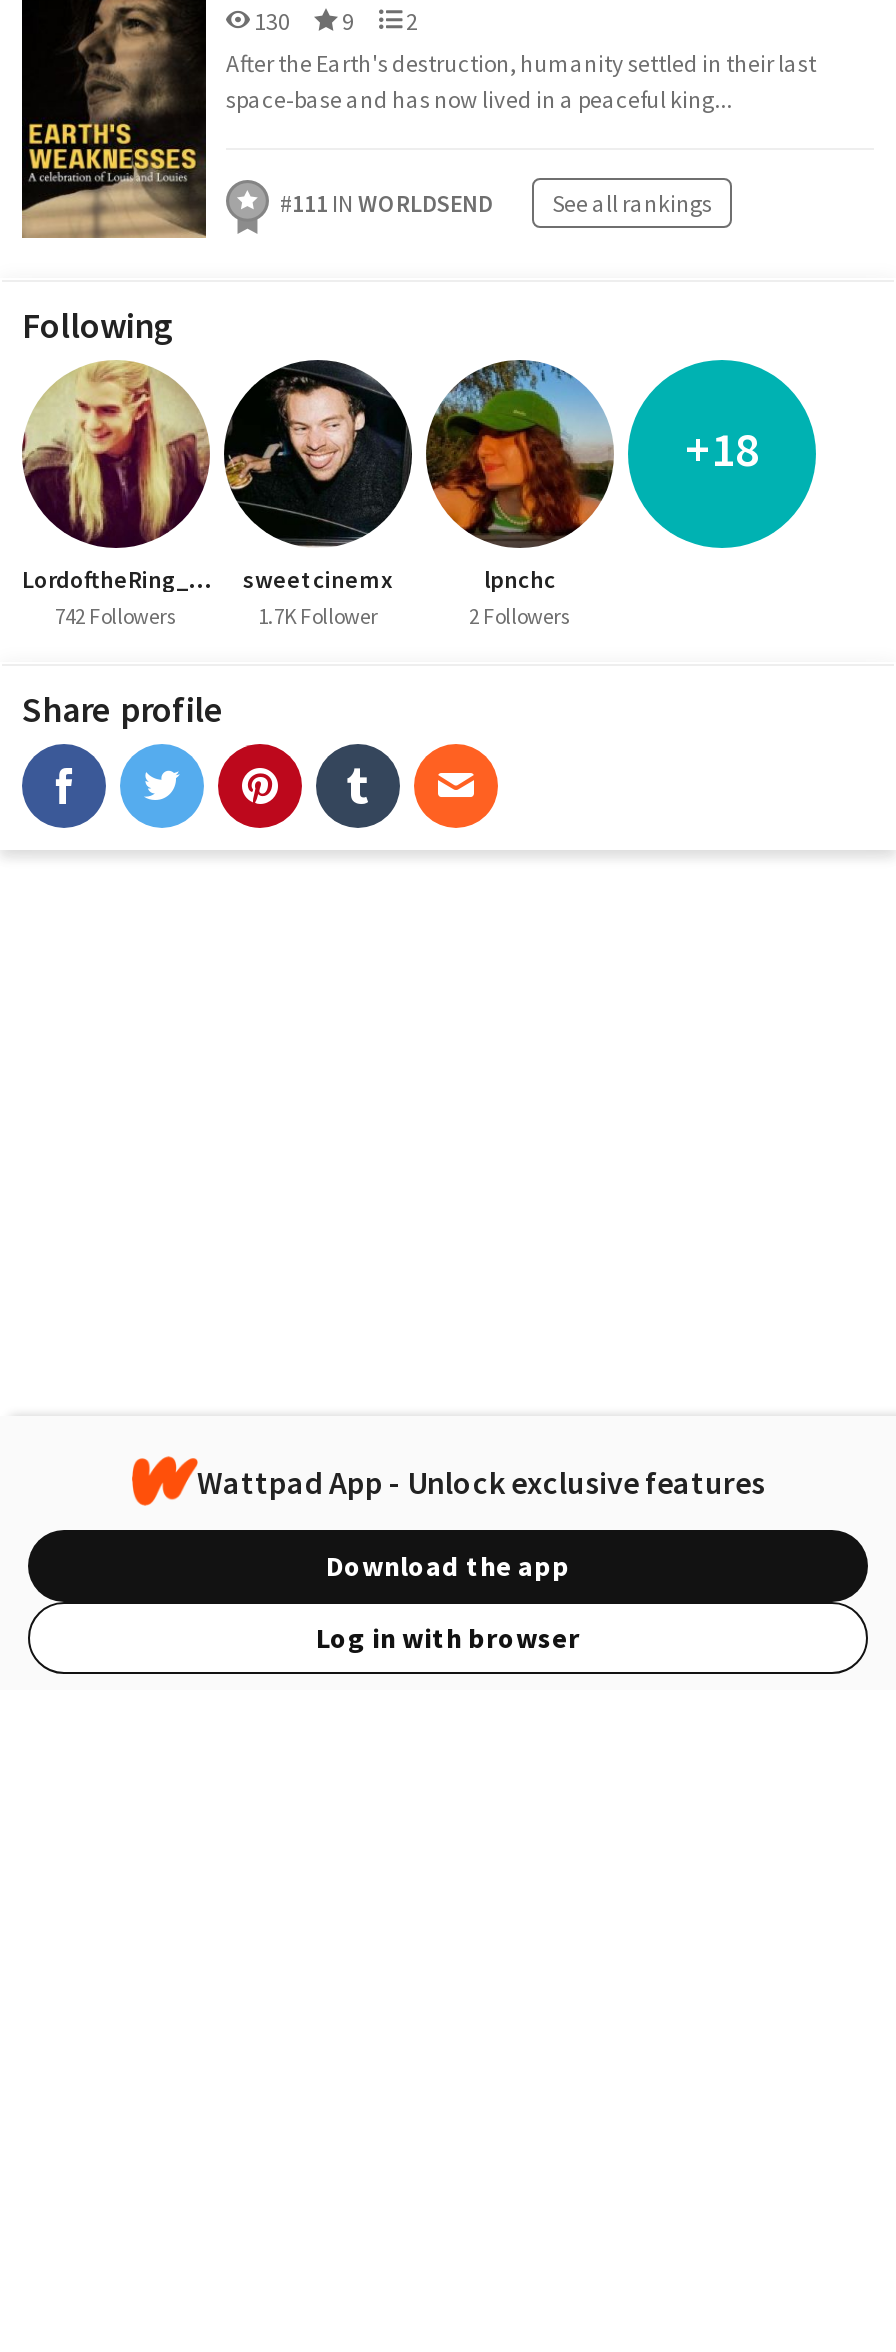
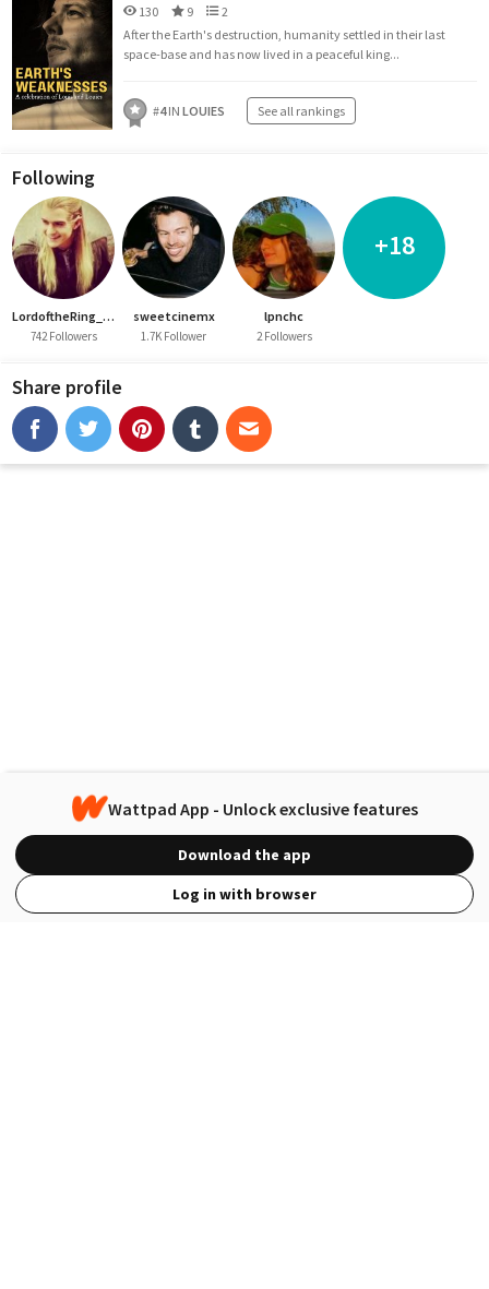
- #111 IN WORLDSEND See all rankings
+ #4 IN LOUIES See all rankings
